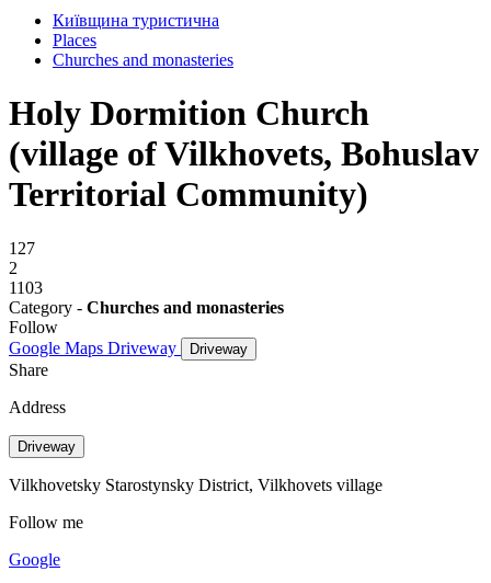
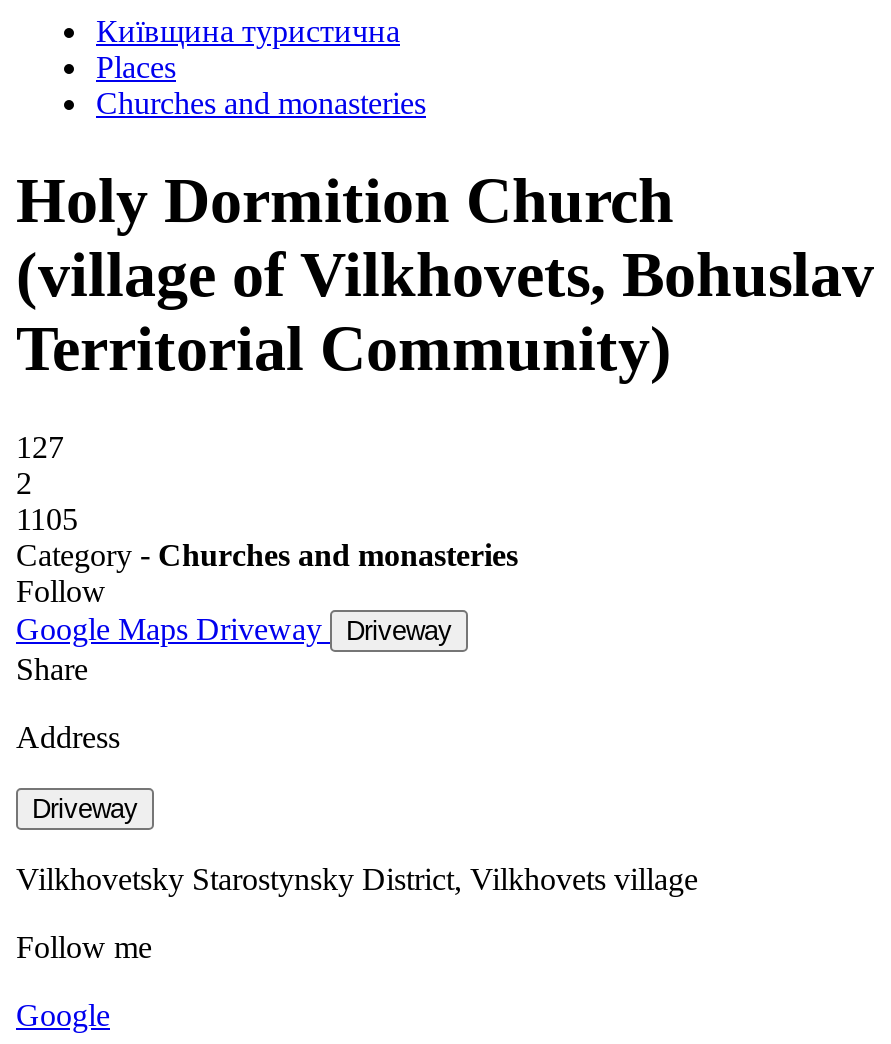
- 1103
+ 1105
